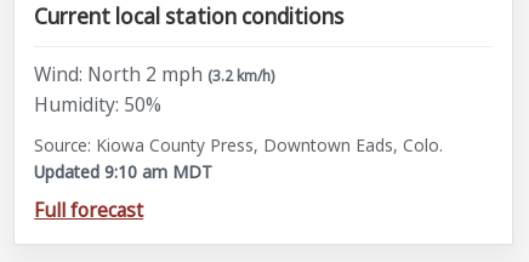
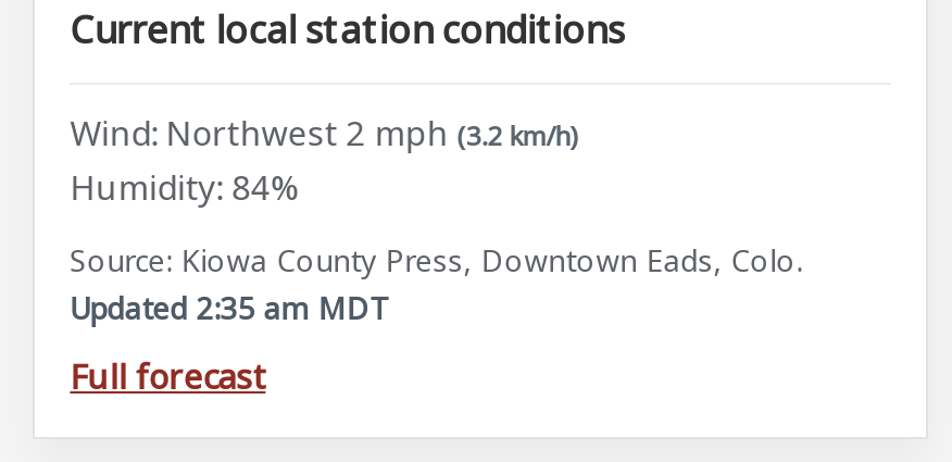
- Wind: North 2 mph (3.2 km/h)
+ Wind: Northwest 2 mph (3.2 km/h)

- Humidity: 50%
+ Humidity: 84%

- Updated 9:10 am MDT
+ Updated 2:35 am MDT
